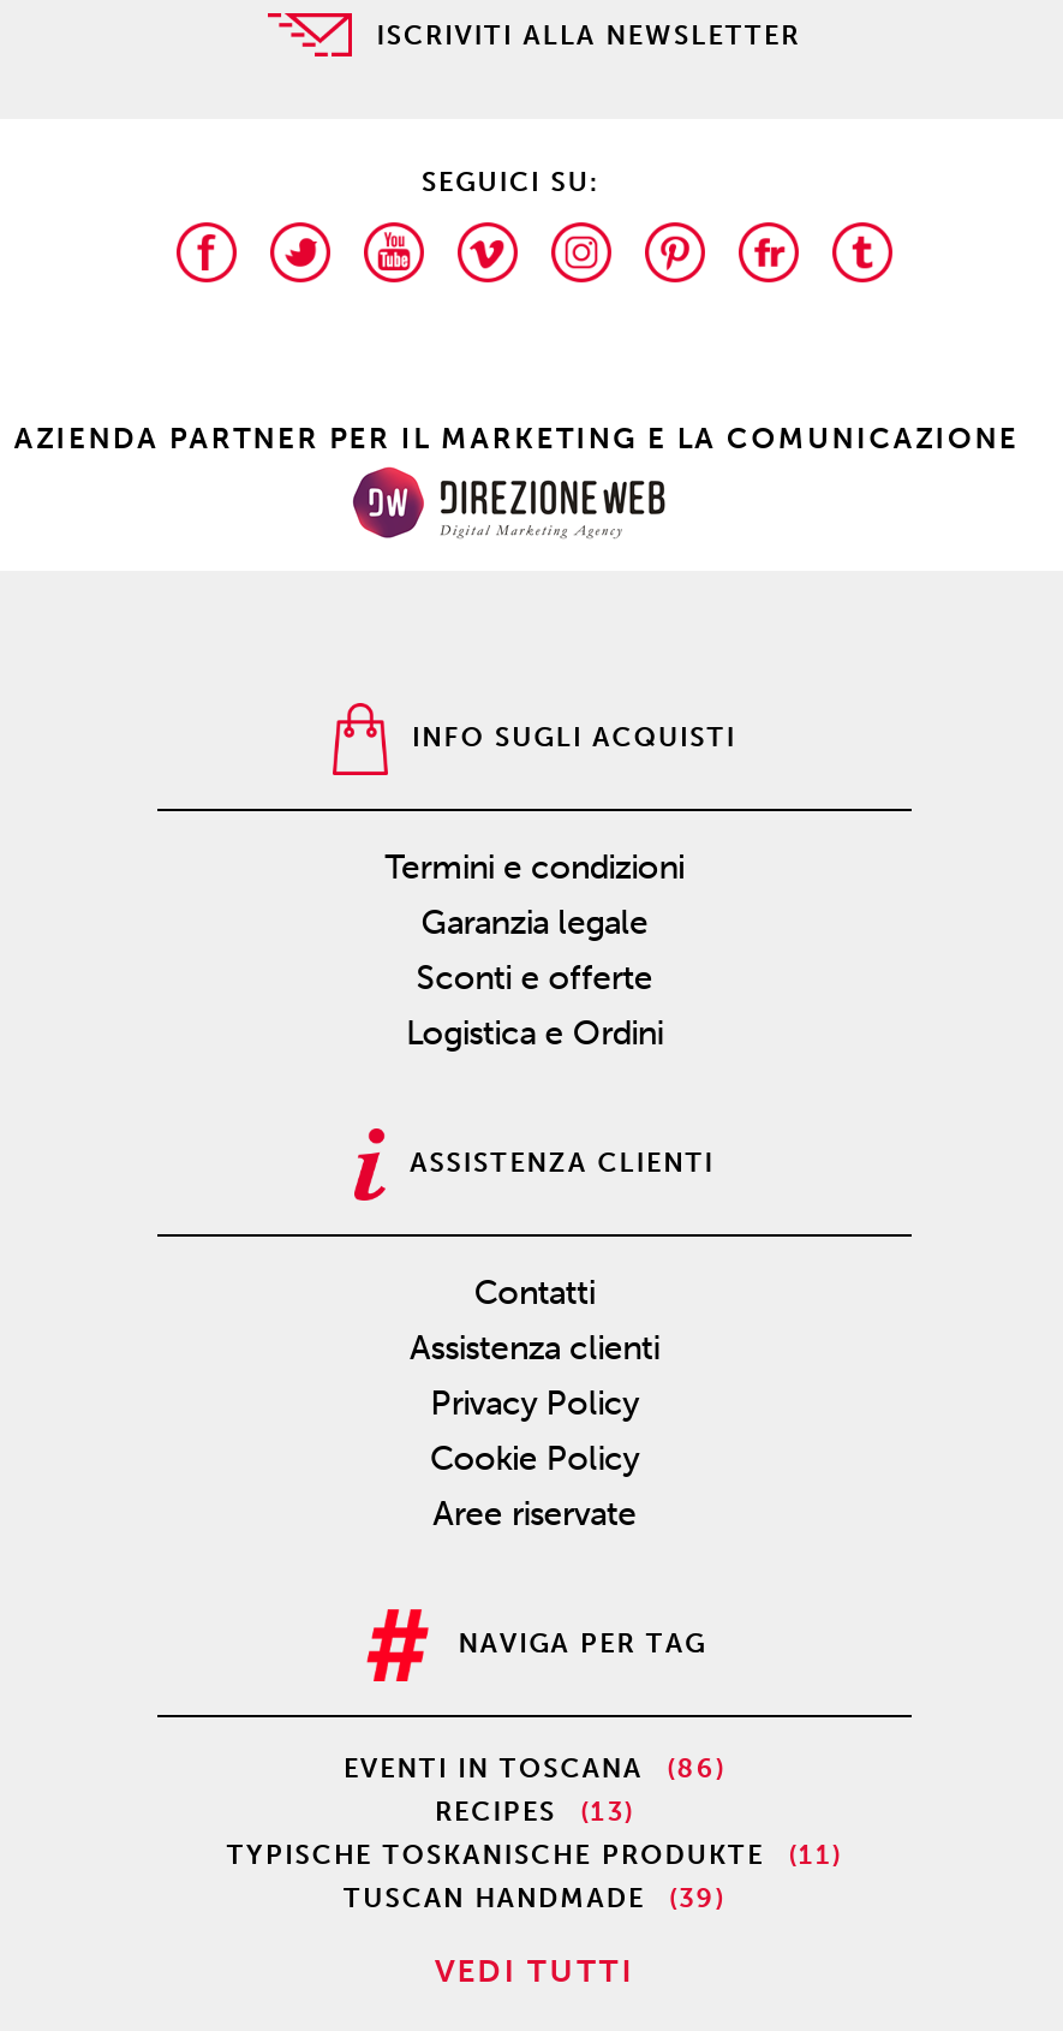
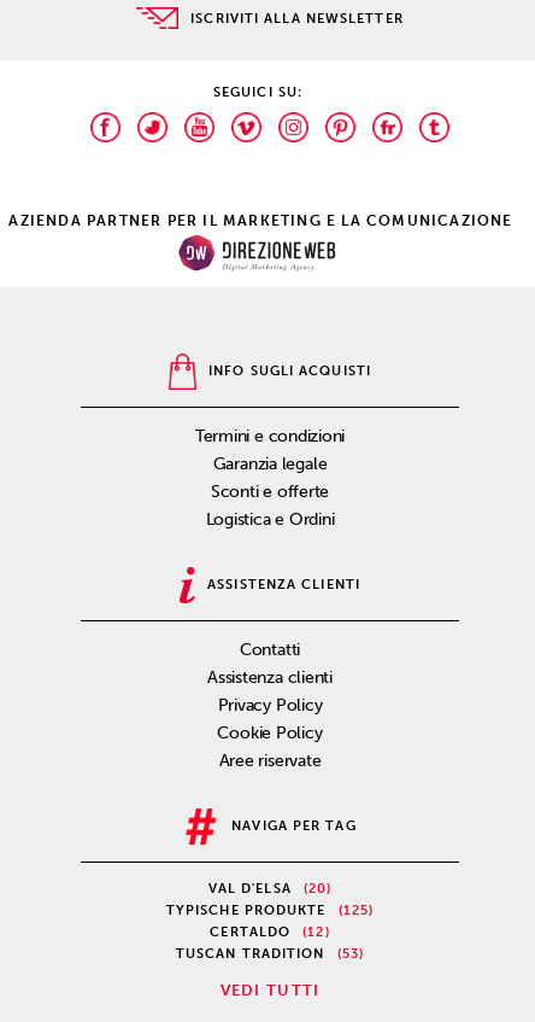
- EVENTI IN TOSCANA
- (86)
- RECIPES
- (13)
- TYPISCHE TOSKANISCHE PRODUKTE
- (11)
- TUSCAN HANDMADE
- (39)
+ VAL D'ELSA
+ (20)
+ TYPISCHE PRODUKTE
+ (125)
+ CERTALDO
+ (12)
+ TUSCAN TRADITION
+ (53)
